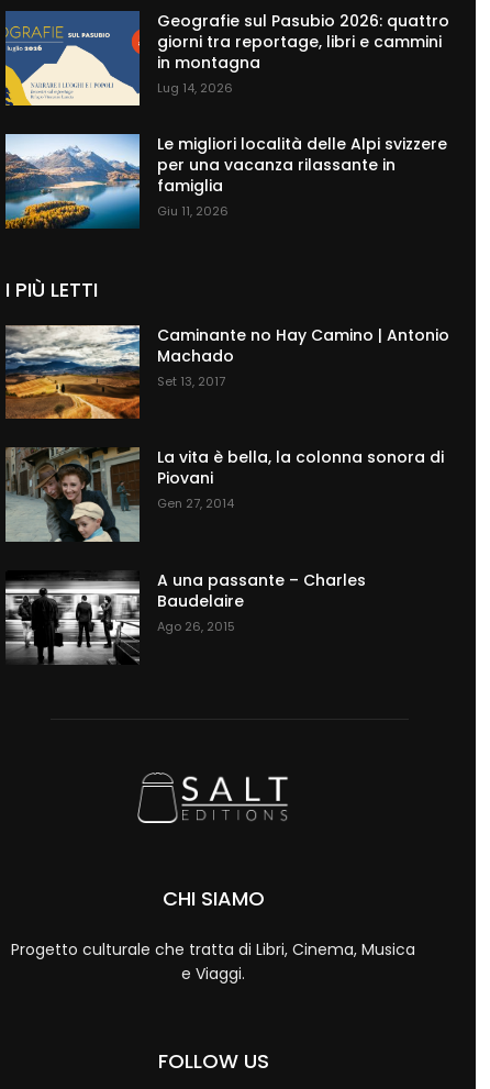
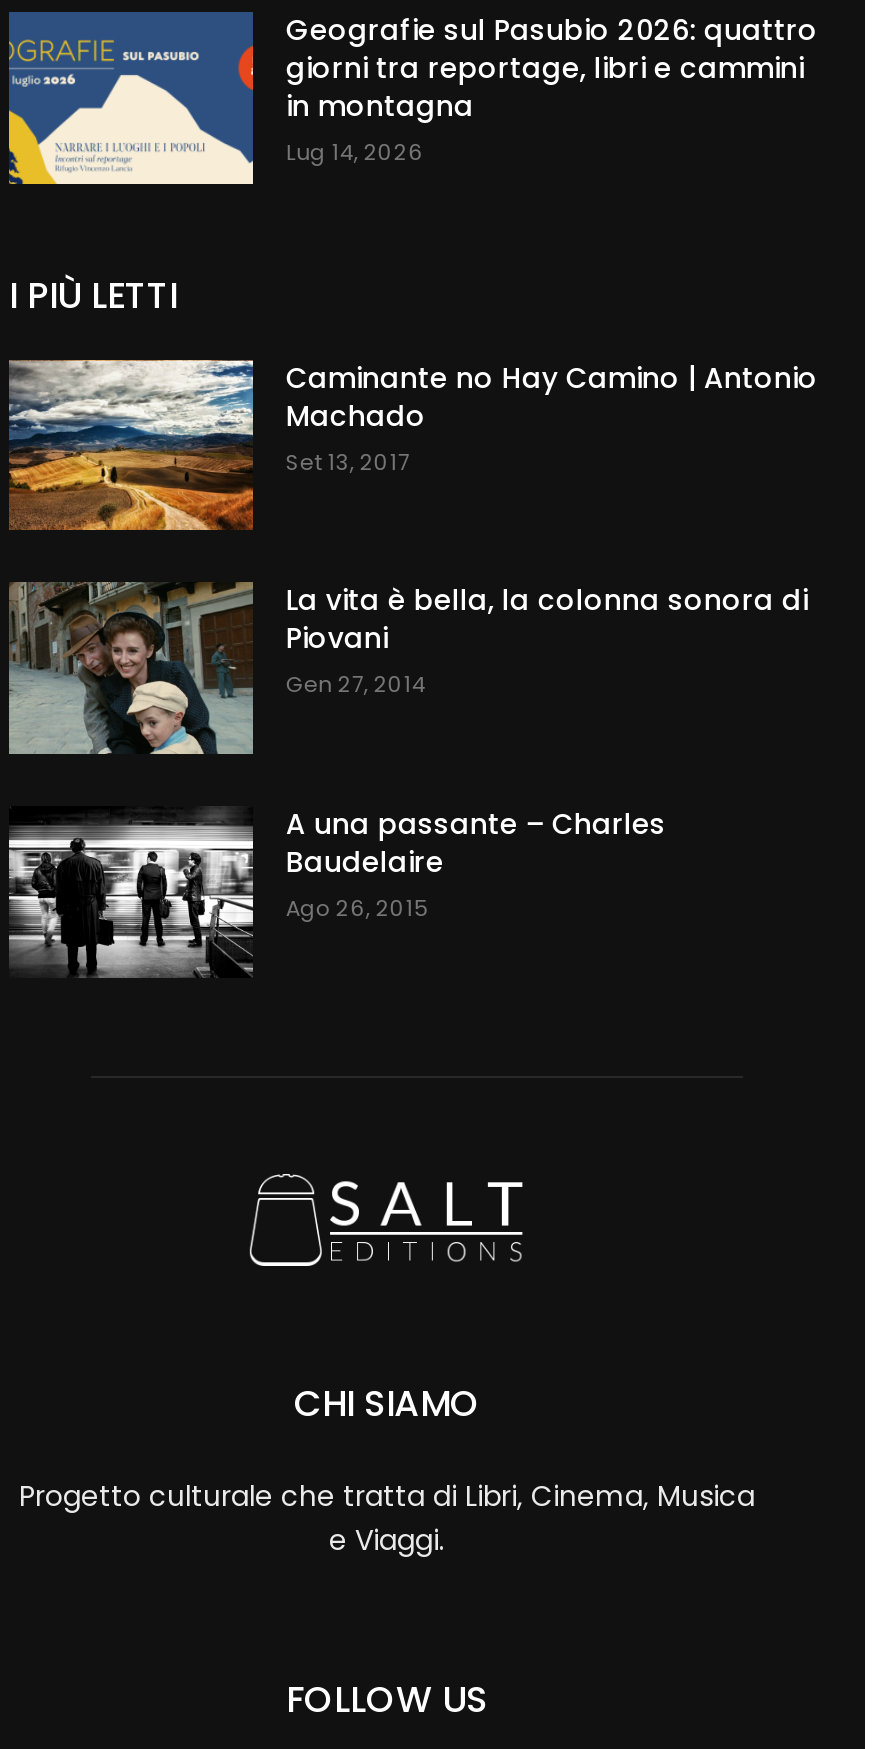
- [image]
- Le migliori località delle Alpi svizzere
- per una vacanza rilassante in
- famiglia
- Giu 11, 2026
